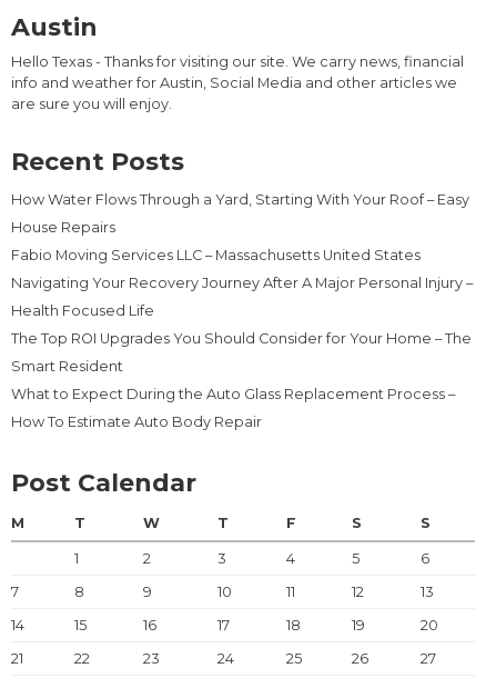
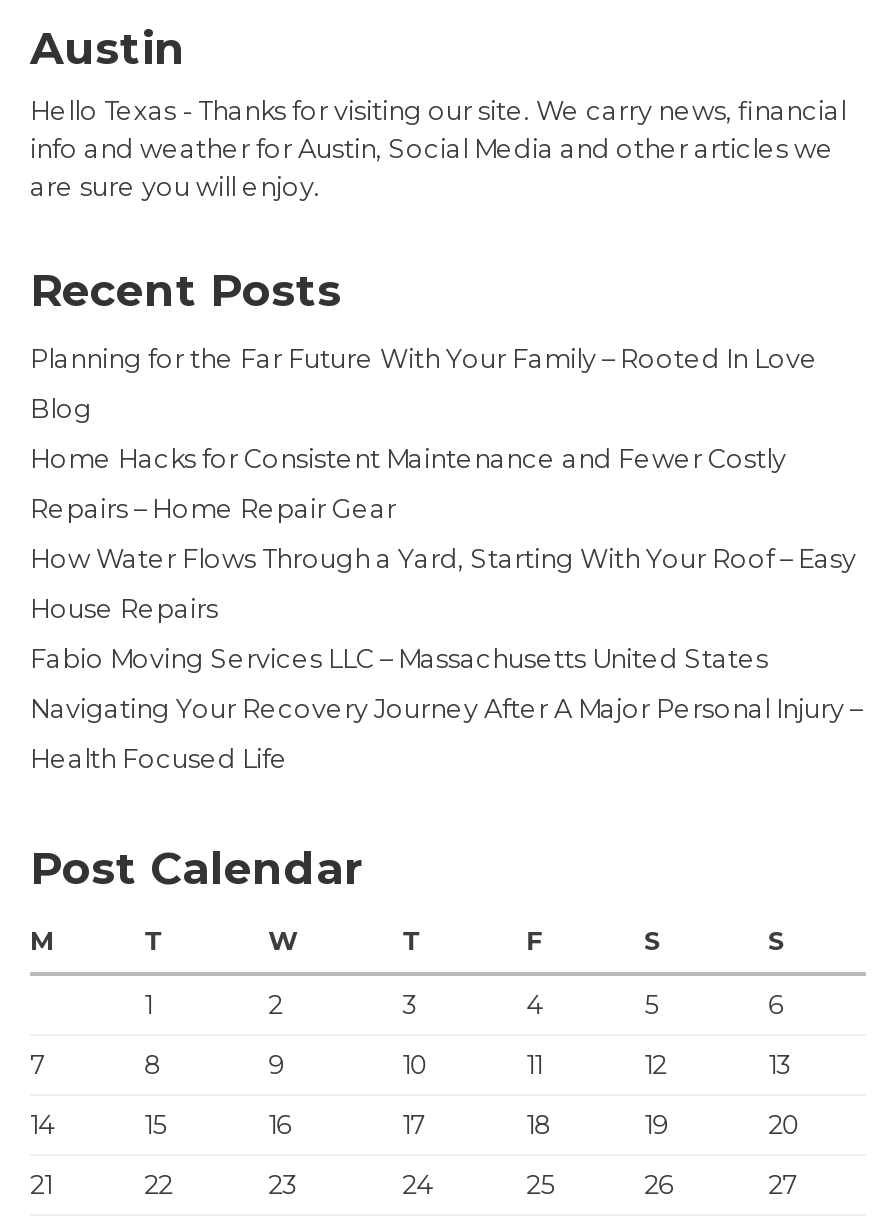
+ Planning for the Far Future With Your Family – Rooted In Love
+ Blog
+ Home Hacks for Consistent Maintenance and Fewer Costly
+ Repairs – Home Repair Gear

moved down: How Water Flows Through a Yard, Starting With Your Roof – Easy | House Repairs | Fabio Moving Services LLC – Massachusetts United States | Navigating Your Recovery Journey After A Major Personal Injury – | Health Focused Life

- The Top ROI Upgrades You Should Consider for Your Home – The
- Smart Resident
- What to Expect During the Auto Glass Replacement Process –
- How To Estimate Auto Body Repair
